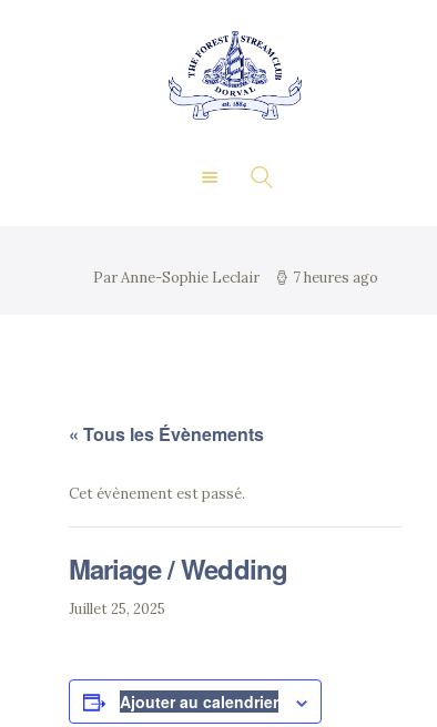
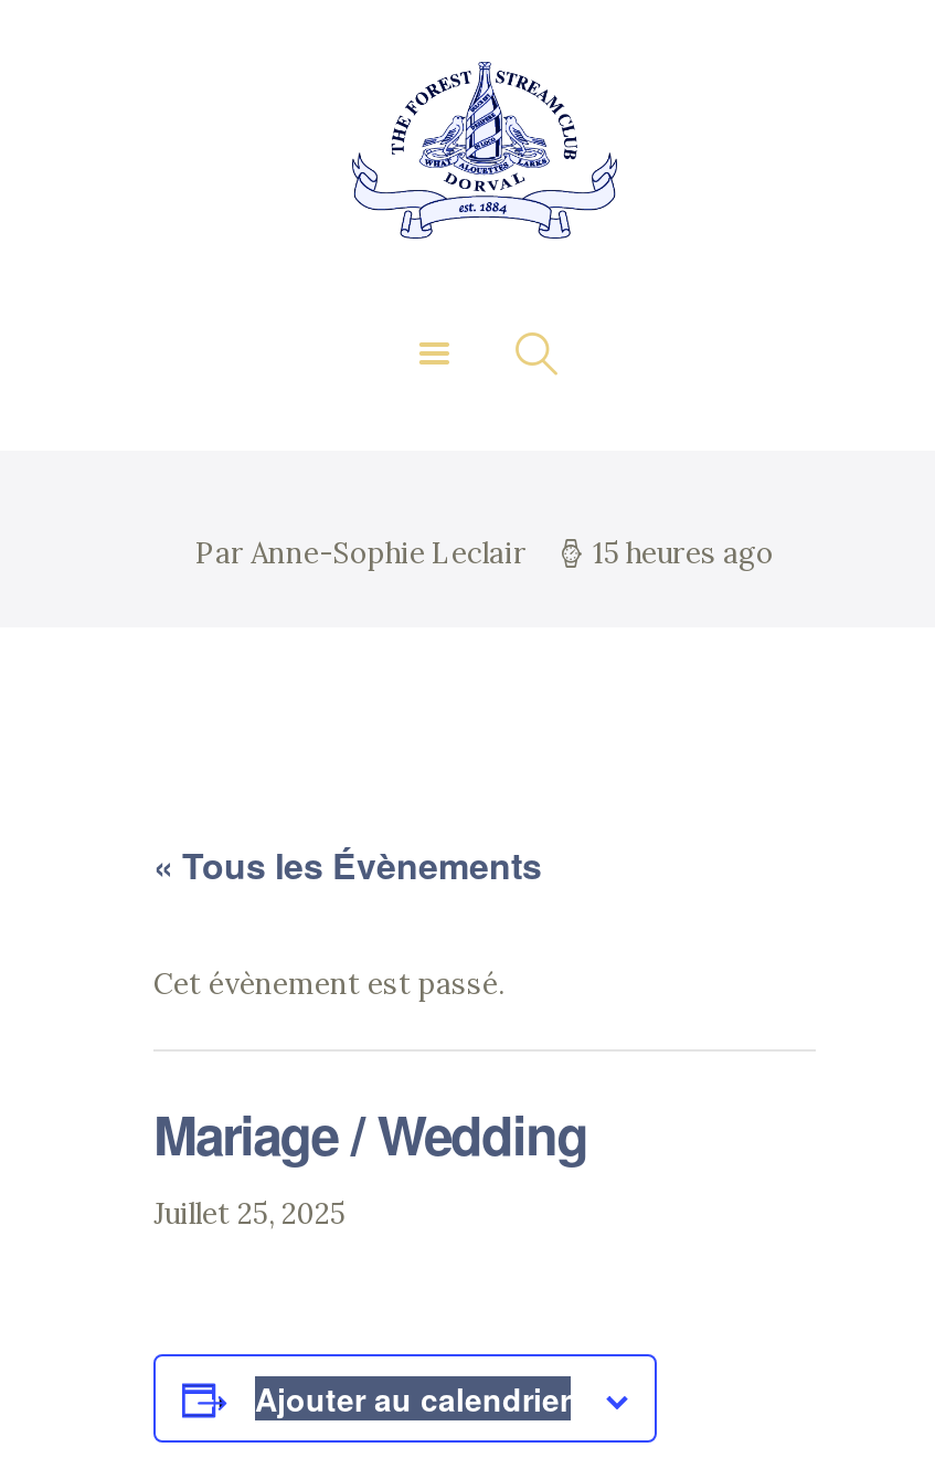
- Par Anne-Sophie Leclair 7 heures ago
+ Par Anne-Sophie Leclair 15 heures ago
